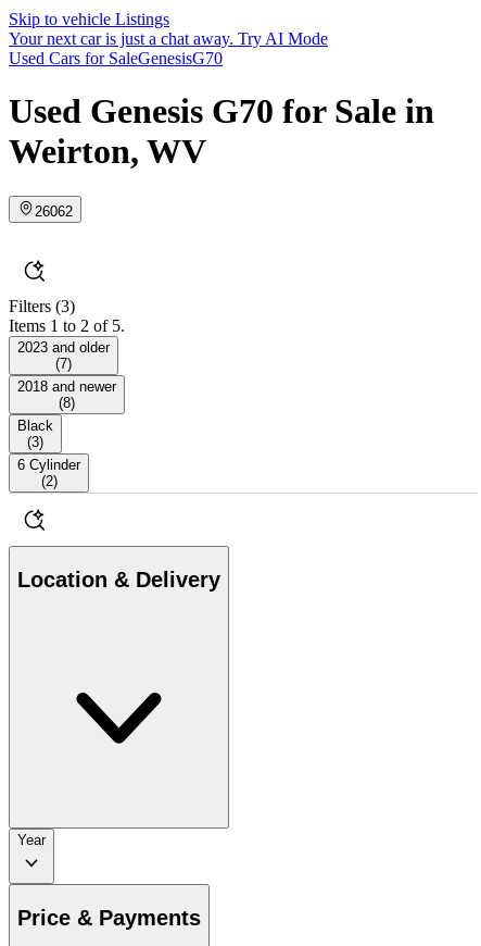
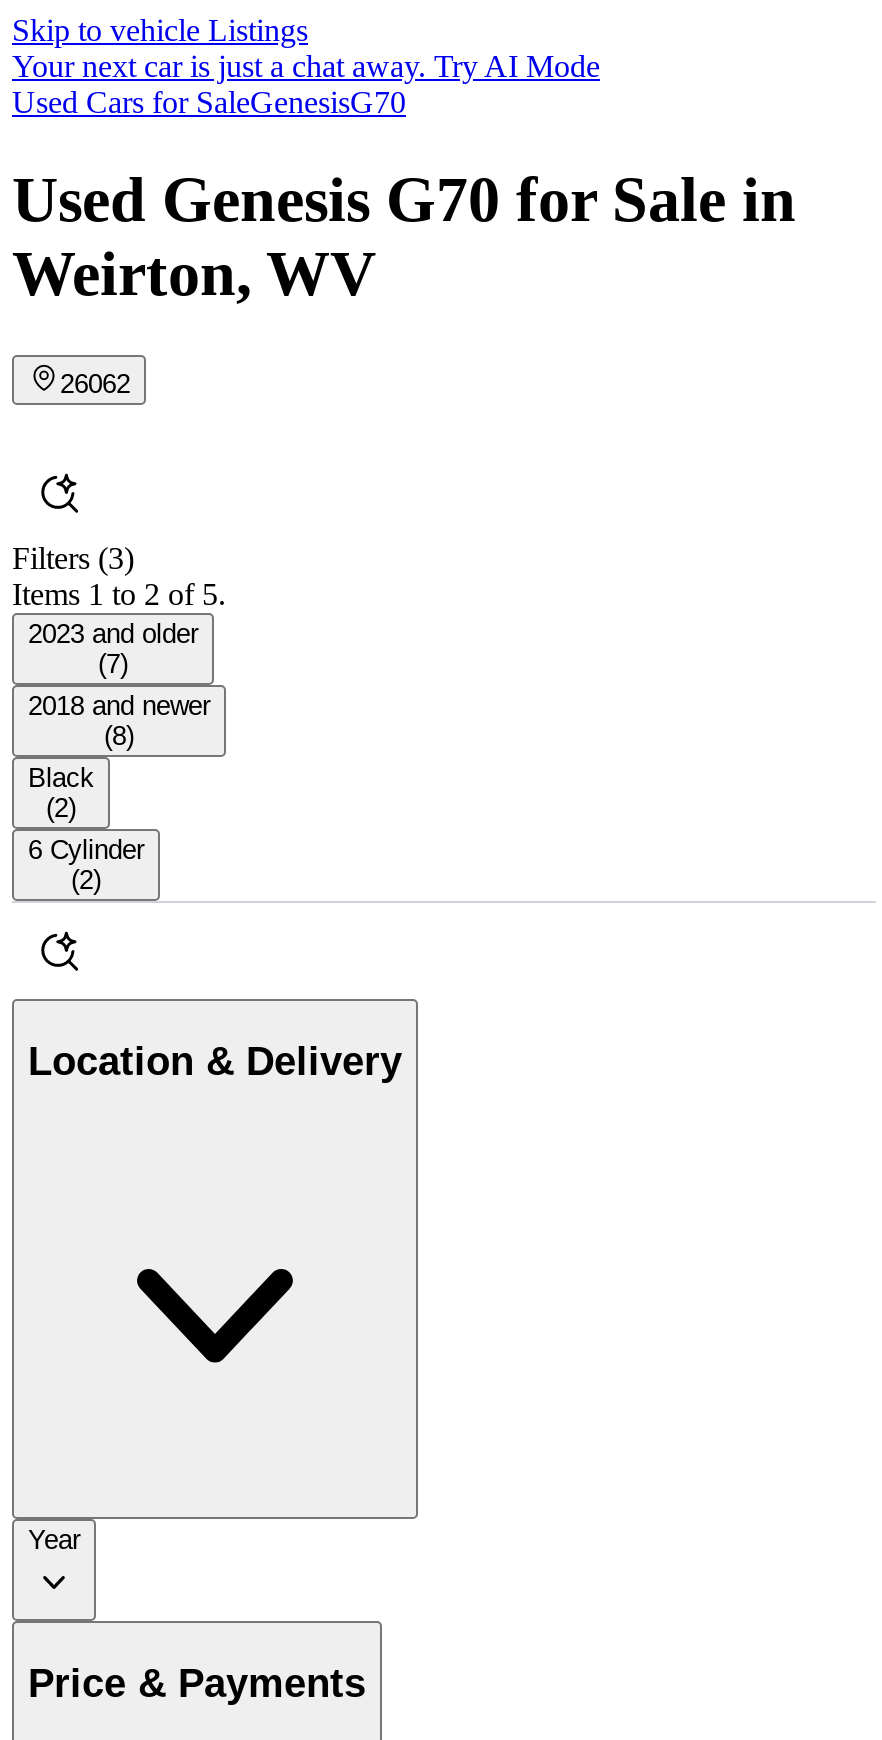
- (3)
+ (2)
